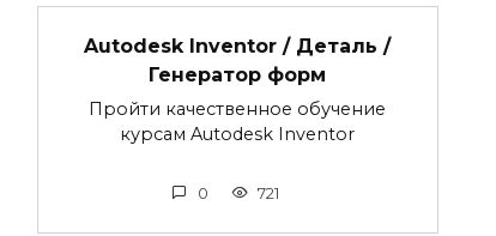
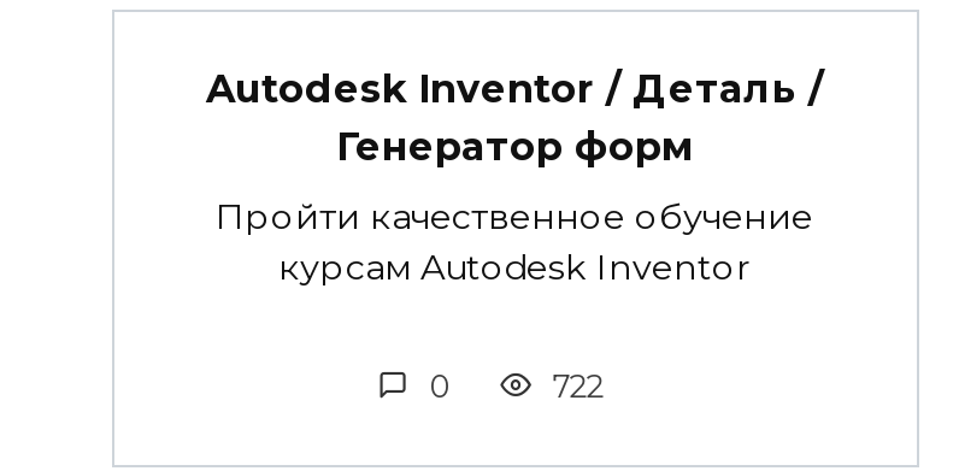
- 721
+ 722
